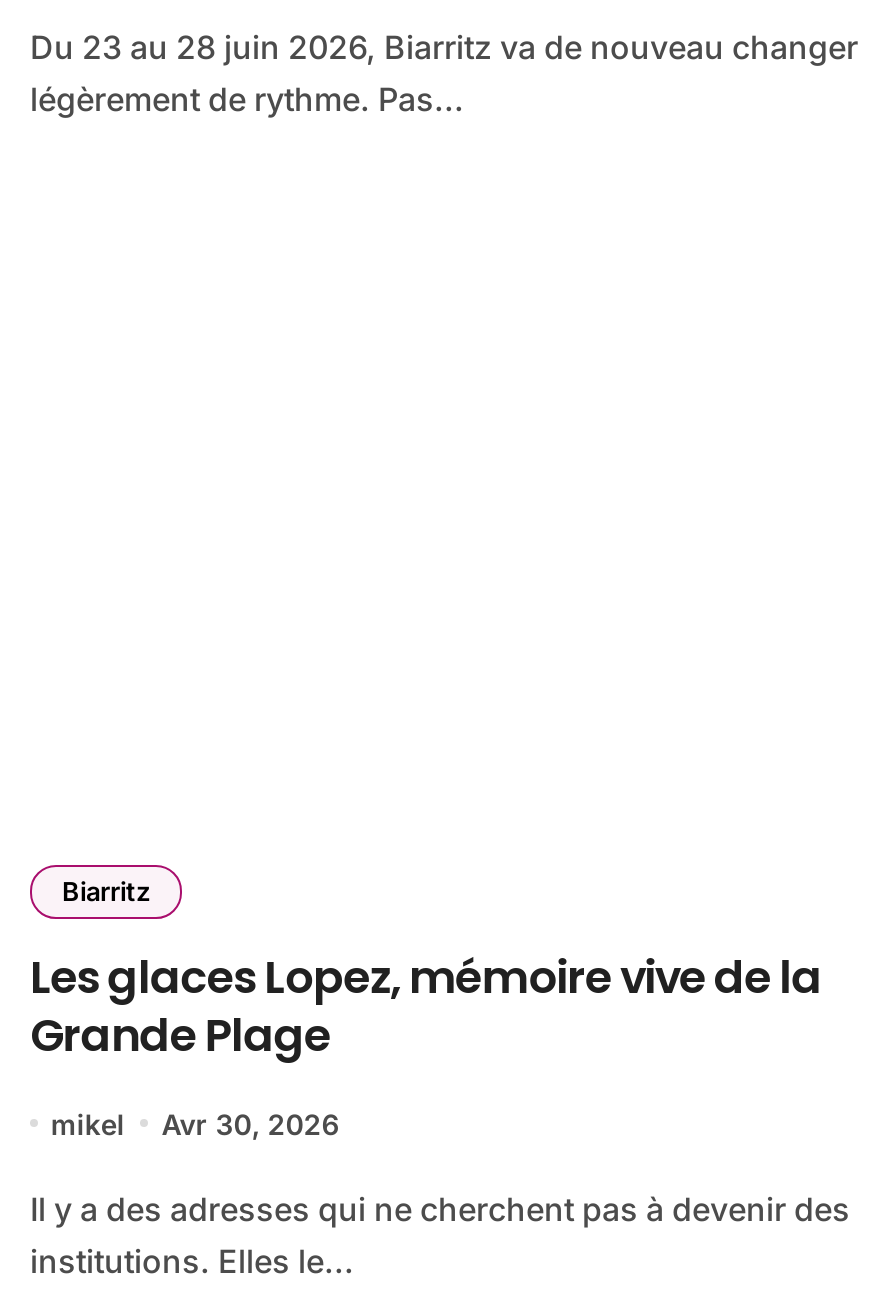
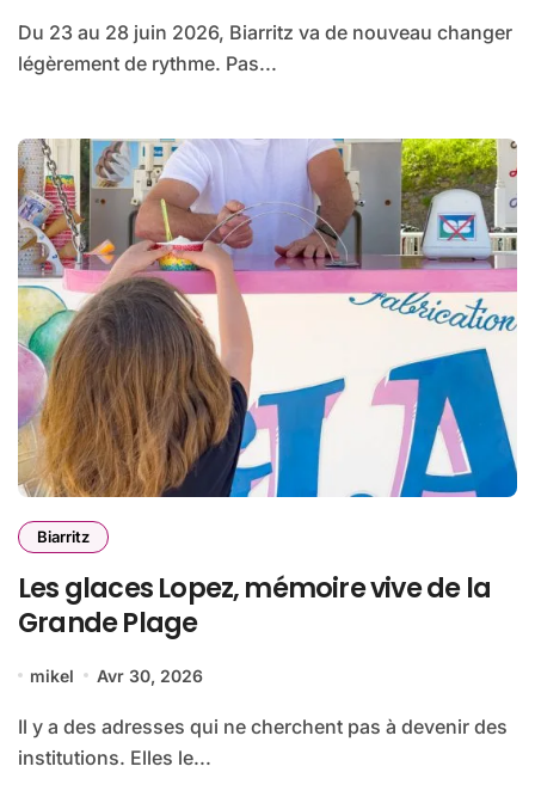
+ [image]
